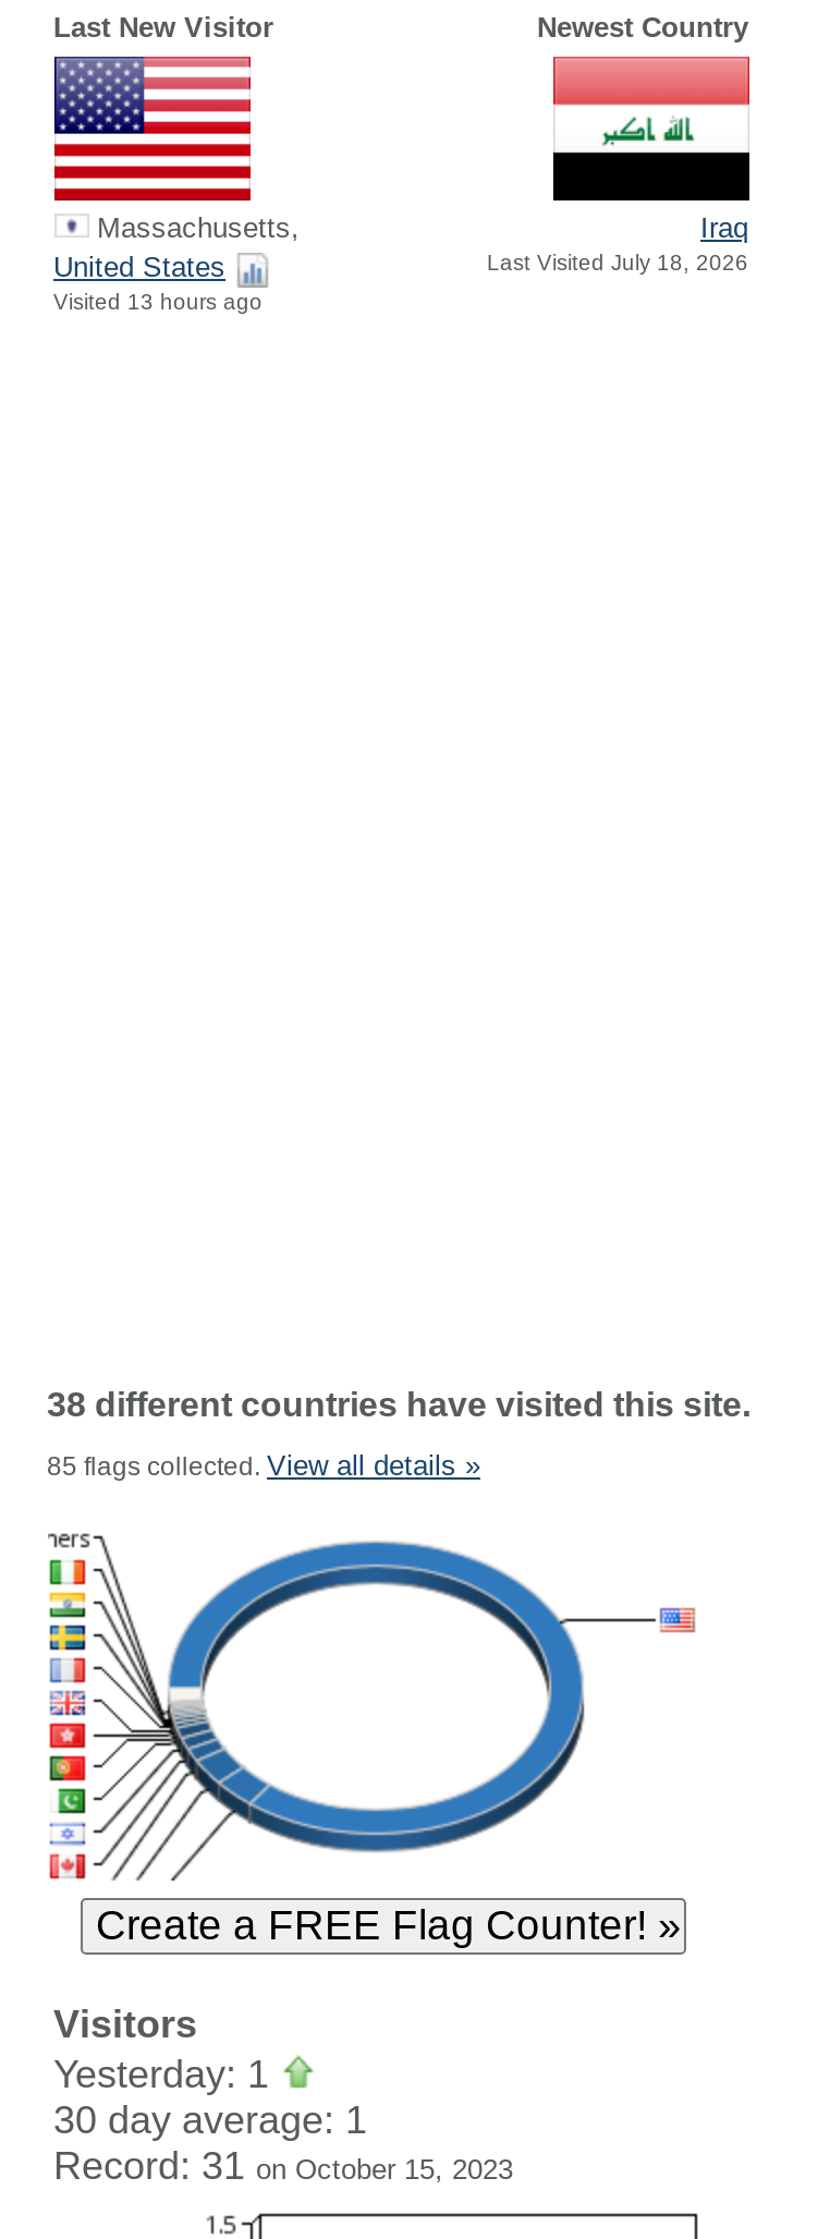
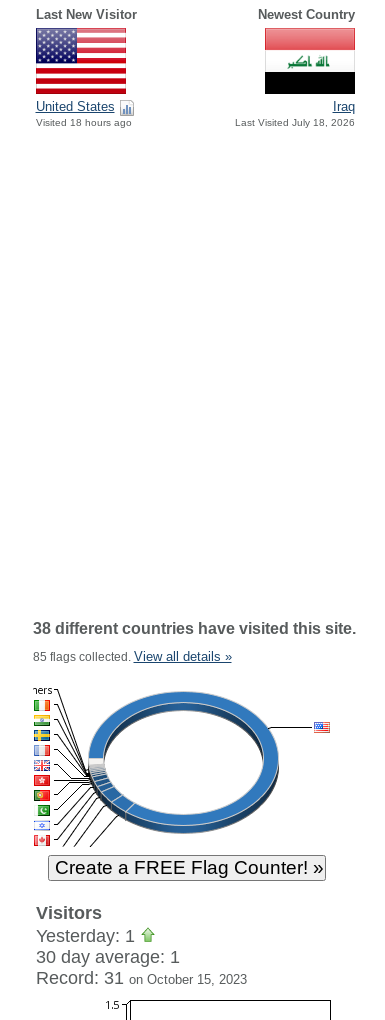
- Massachusetts,

- Visited 13 hours ago
+ Visited 18 hours ago
